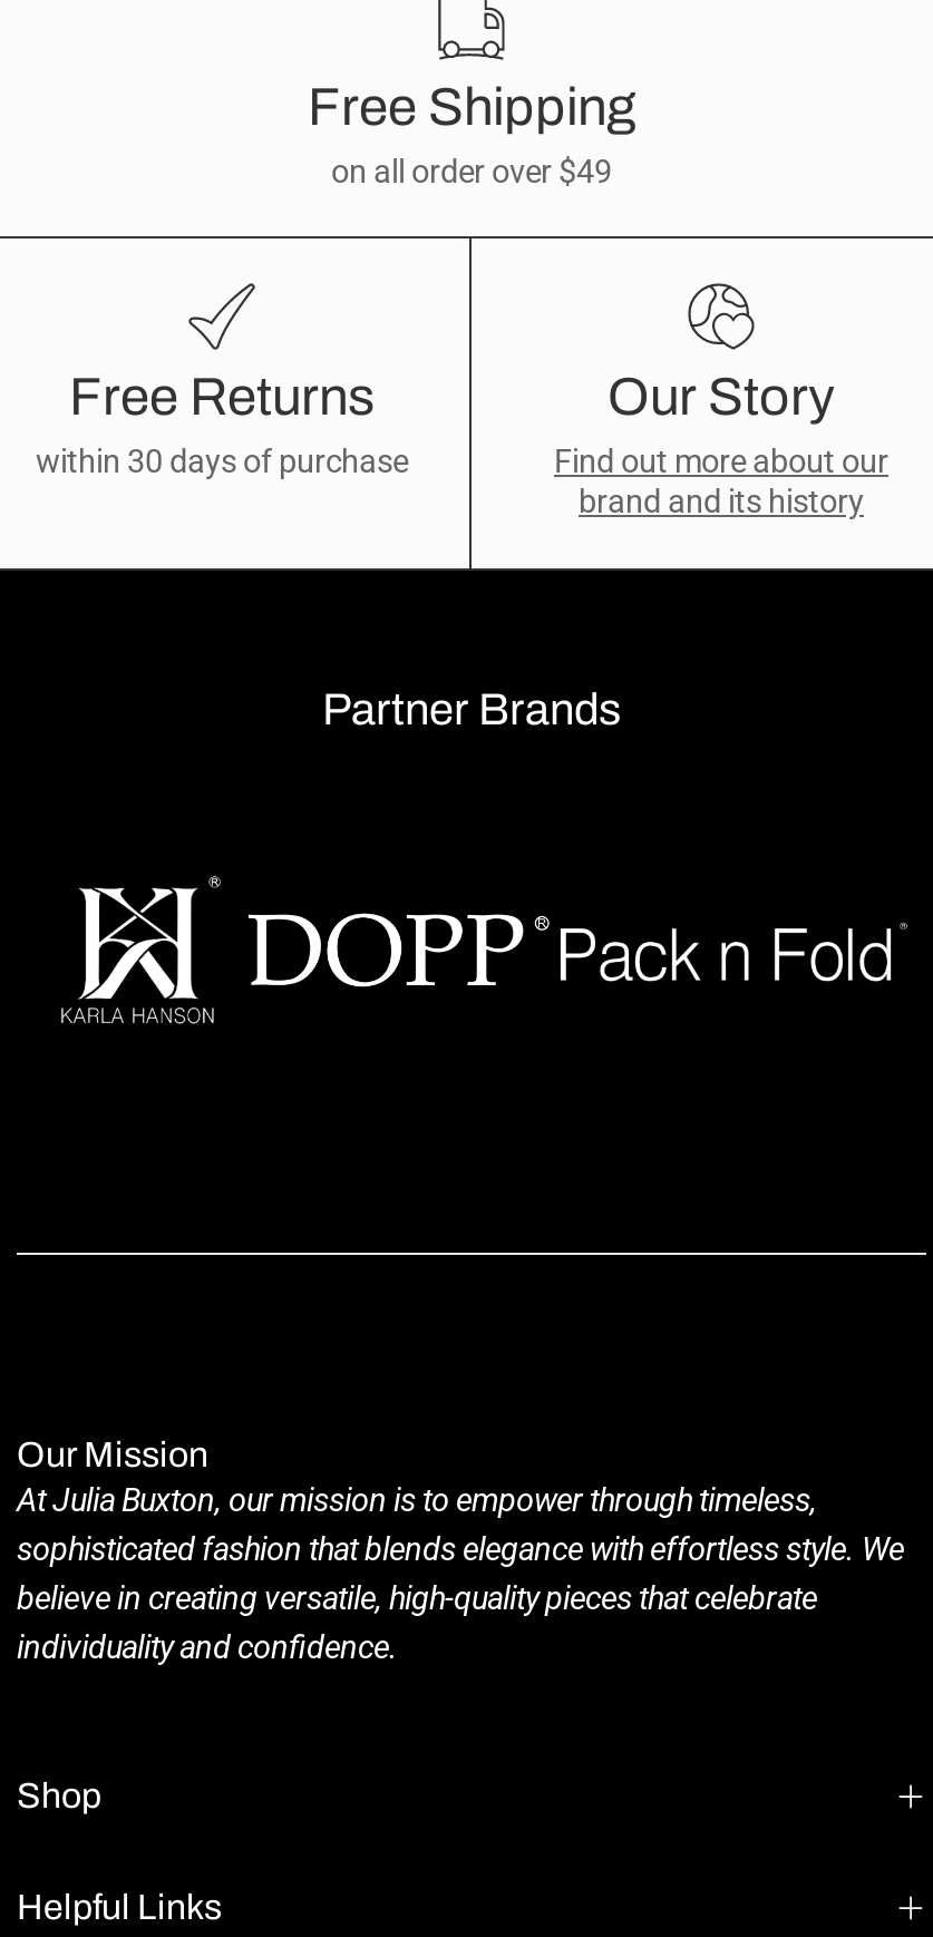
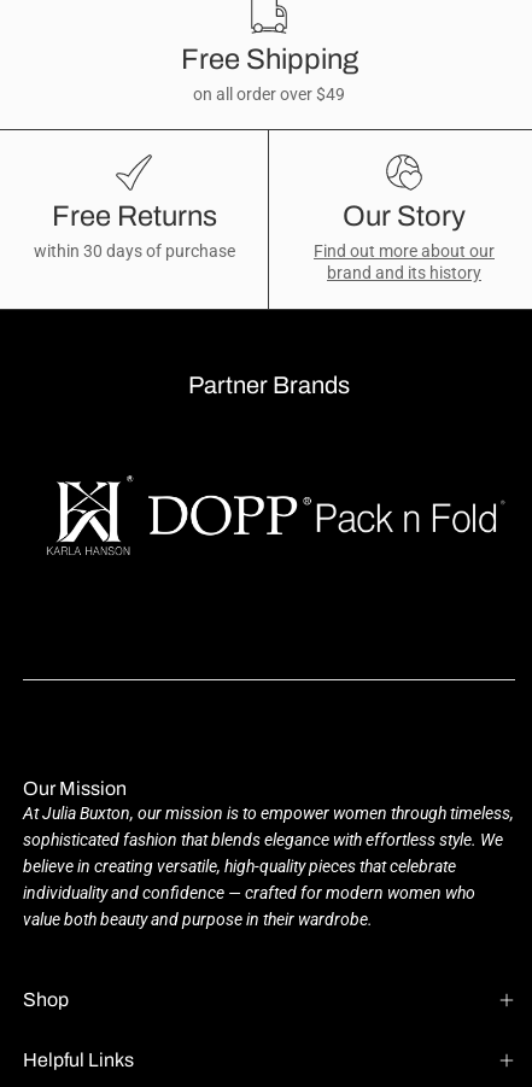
- At Julia Buxton, our mission is to empower through timeless,
+ At Julia Buxton, our mission is to empower women through timeless,

- individuality and confidence.
+ individuality and confidence — crafted for modern women who
+ value both beauty and purpose in their wardrobe.
